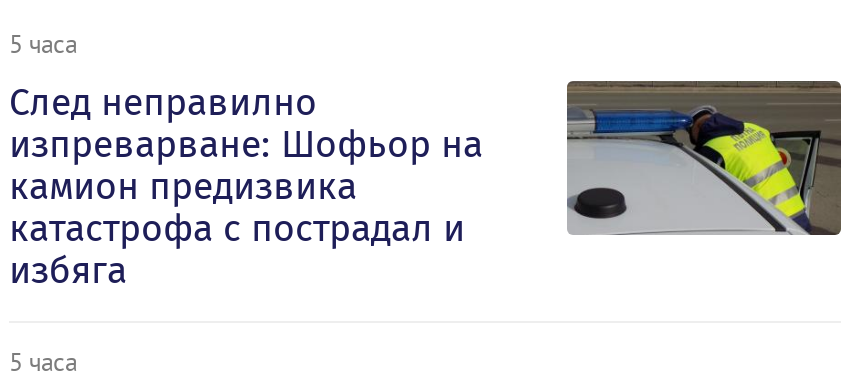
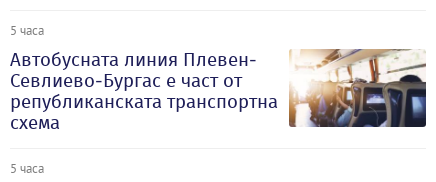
- След неправилно
- изпреварване: Шофьор на
- камион предизвика
- катастрофа с пострадал и
- избяга
+ Автобусната линия Плевен-
+ Севлиево-Бургас е част от
+ републиканската транспортна
+ схема

- [image]
+ [image]
